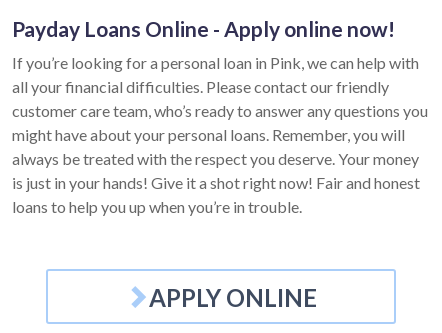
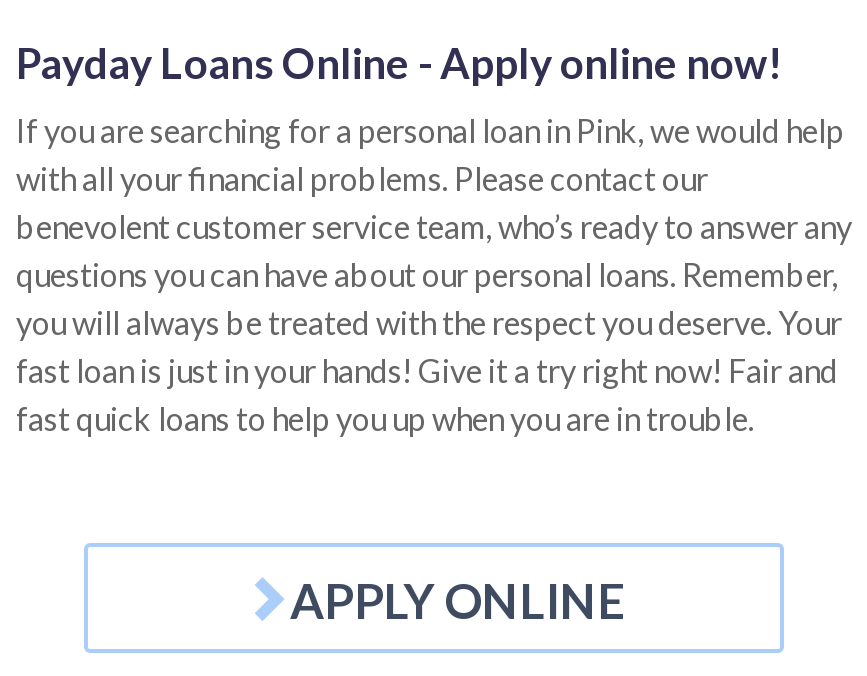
- If you’re looking for a personal loan in Pink, we can help with
- all your financial difficulties. Please contact our friendly
- customer care team, who’s ready to answer any questions you
- might have about your personal loans. Remember, you will
- always be treated with the respect you deserve. Your money
- is just in your hands! Give it a shot right now! Fair and honest
- loans to help you up when you’re in trouble.
+ If you are searching for a personal loan in Pink, we would help
+ with all your financial problems. Please contact our
+ benevolent customer service team, who’s ready to answer any
+ questions you can have about our personal loans. Remember,
+ you will always be treated with the respect you deserve. Your
+ fast loan is just in your hands! Give it a try right now! Fair and
+ fast quick loans to help you up when you are in trouble.
